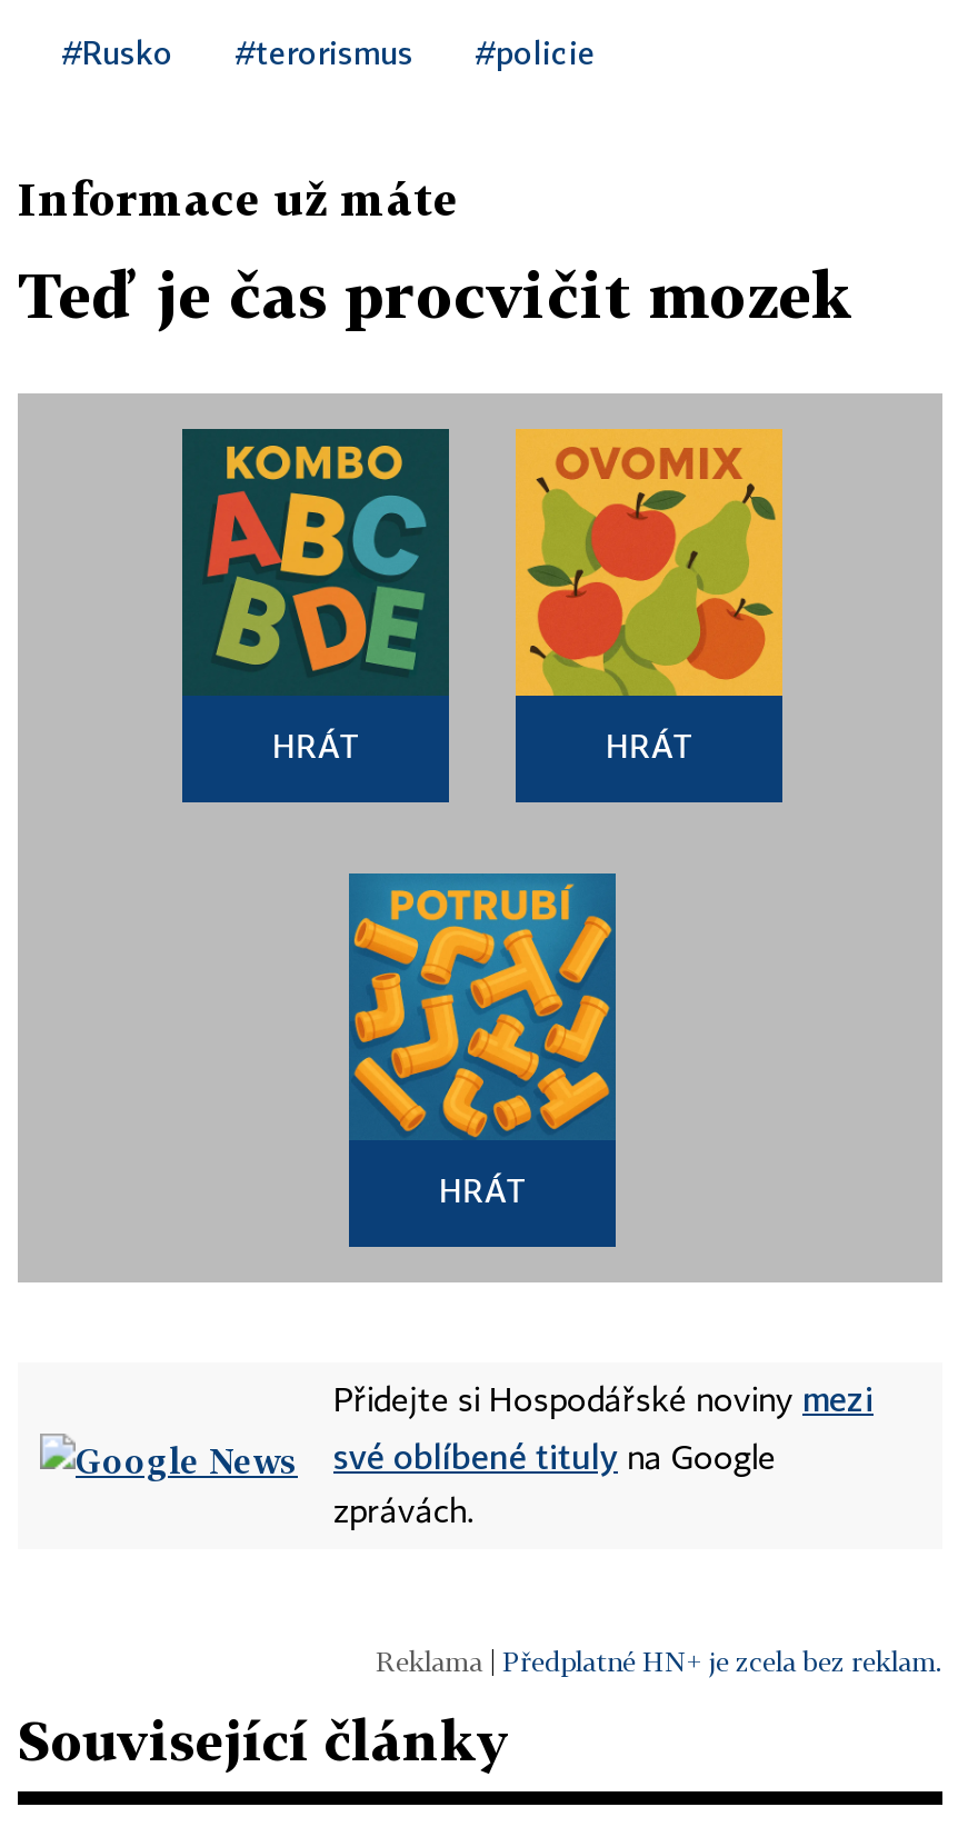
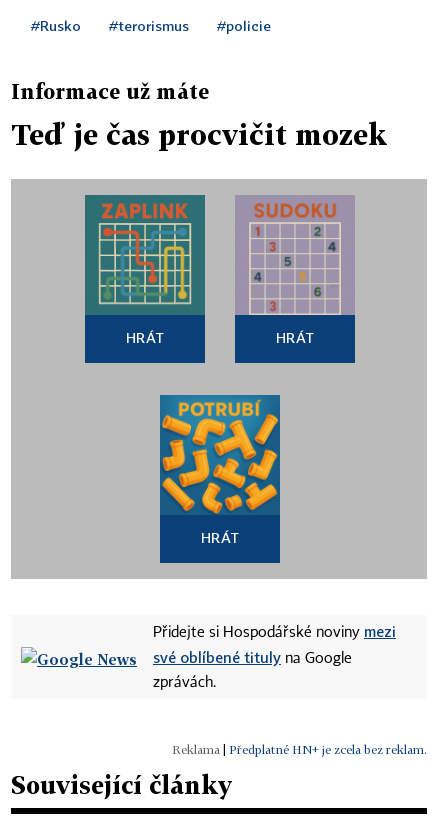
- [image]
+ [image]

- [image]
+ [image]
